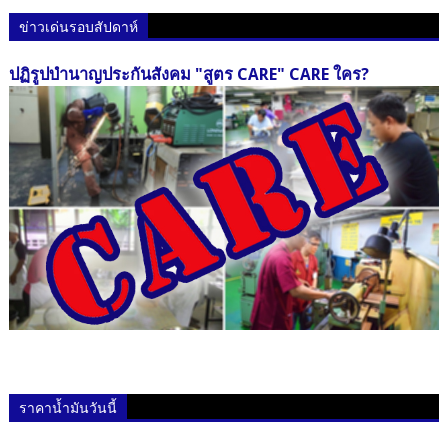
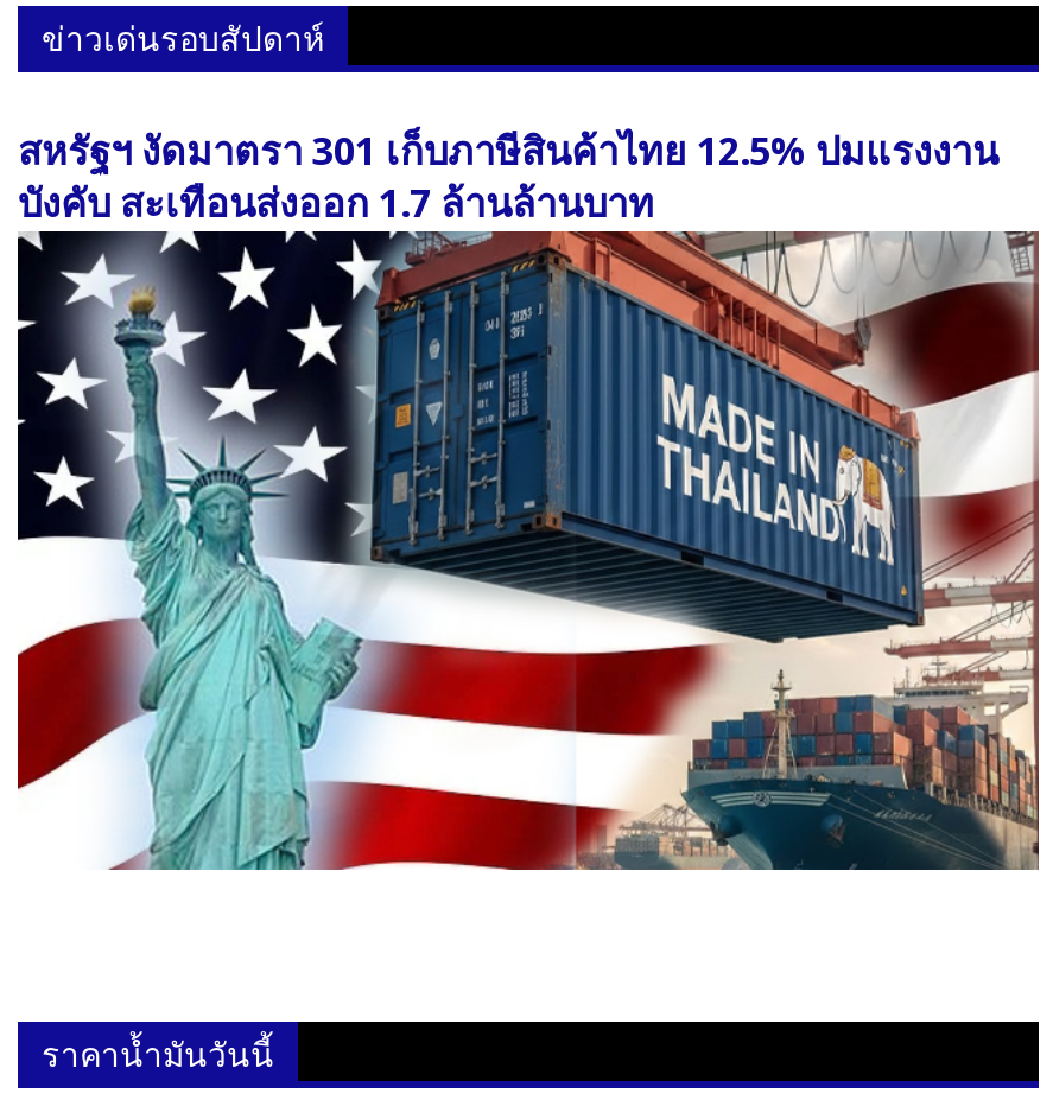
- ปฏิรูปบำนาญประกันสังคม "สูตร CARE" CARE ใคร?
+ สหรัฐฯ งัดมาตรา 301 เก็บภาษีสินค้าไทย 12.5% ปมแรงงาน
+ บังคับ สะเทือนส่งออก 1.7 ล้านล้านบาท

- [image]
+ [image]
